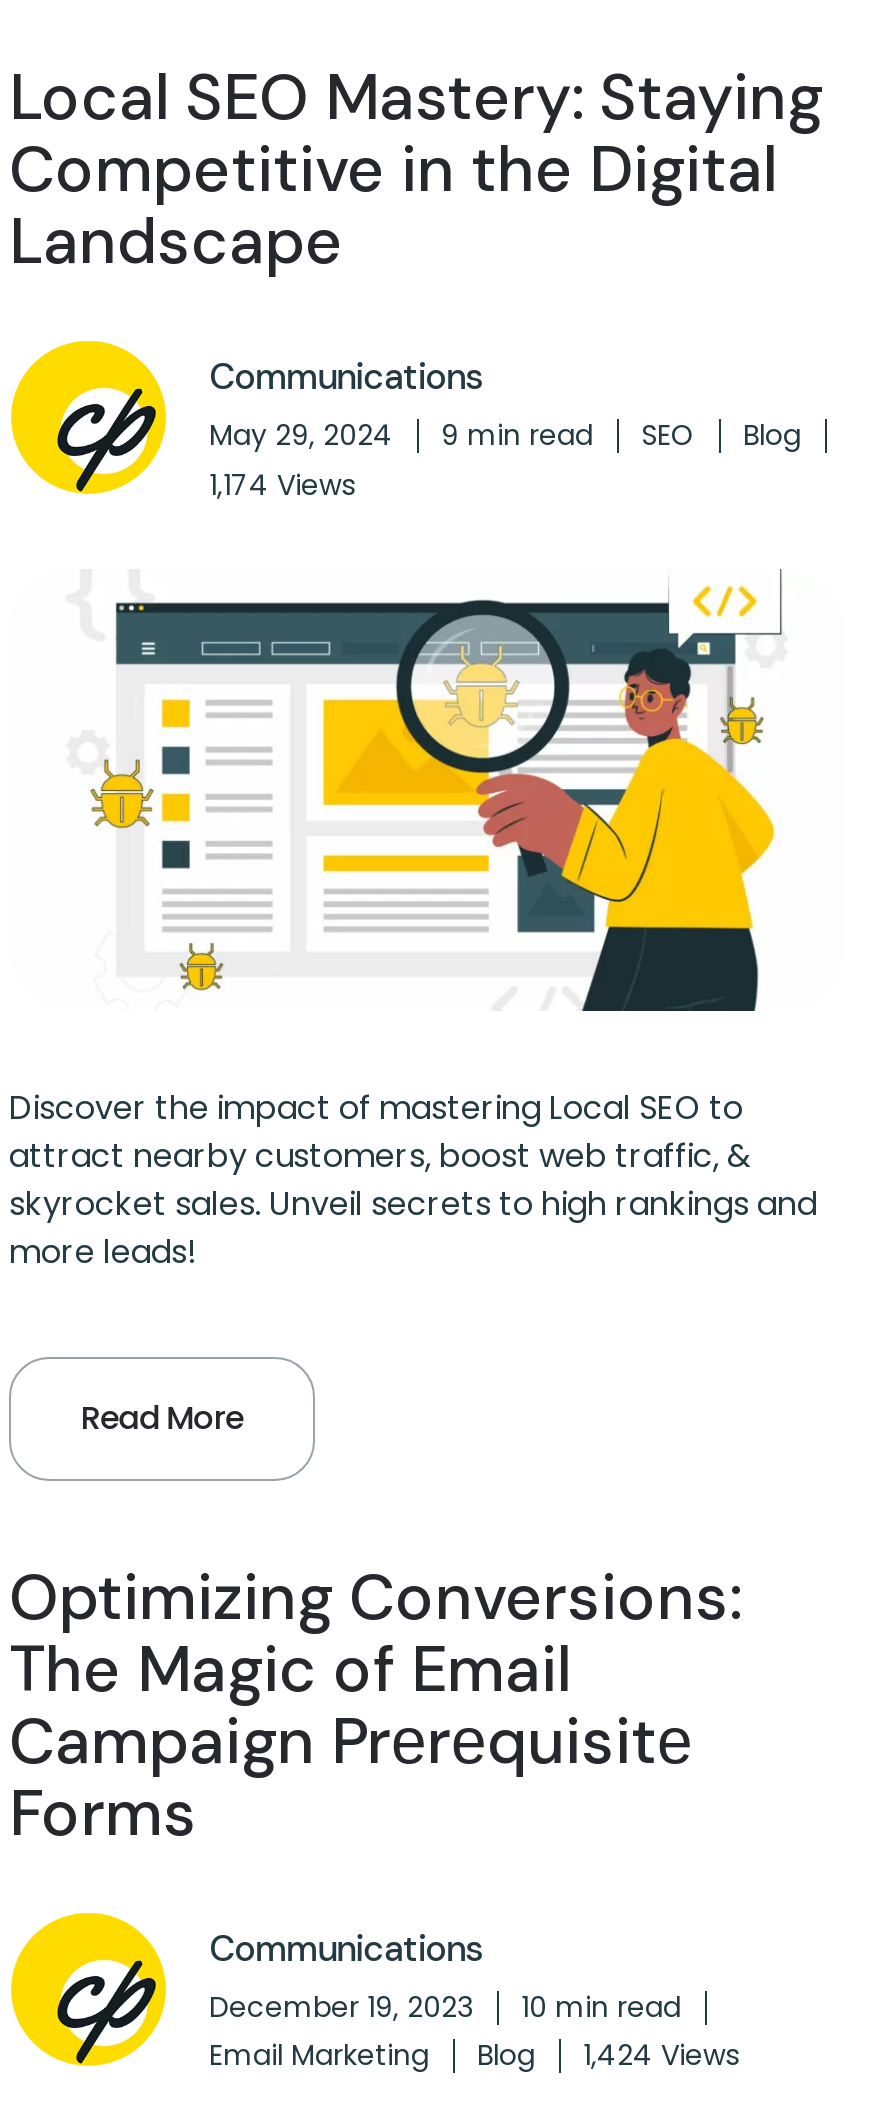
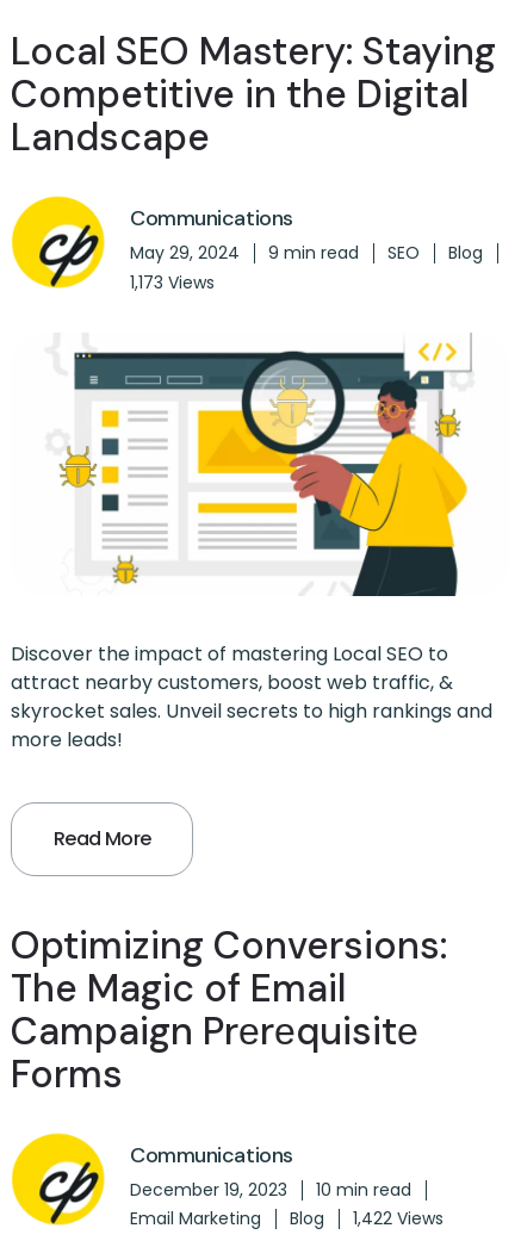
- 1,174 Views
+ 1,173 Views

- Email Marketing Blog 1,424 Views
+ Email Marketing Blog 1,422 Views
